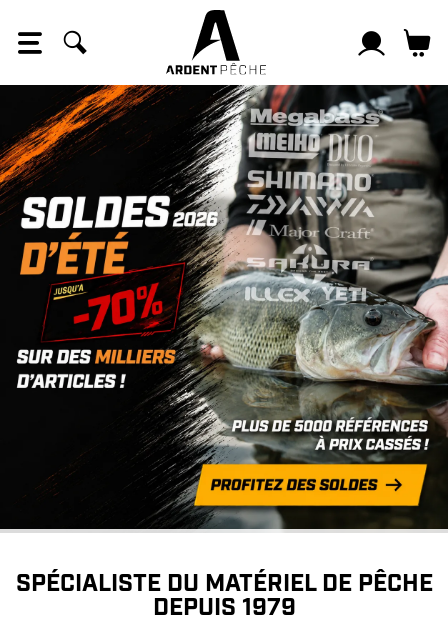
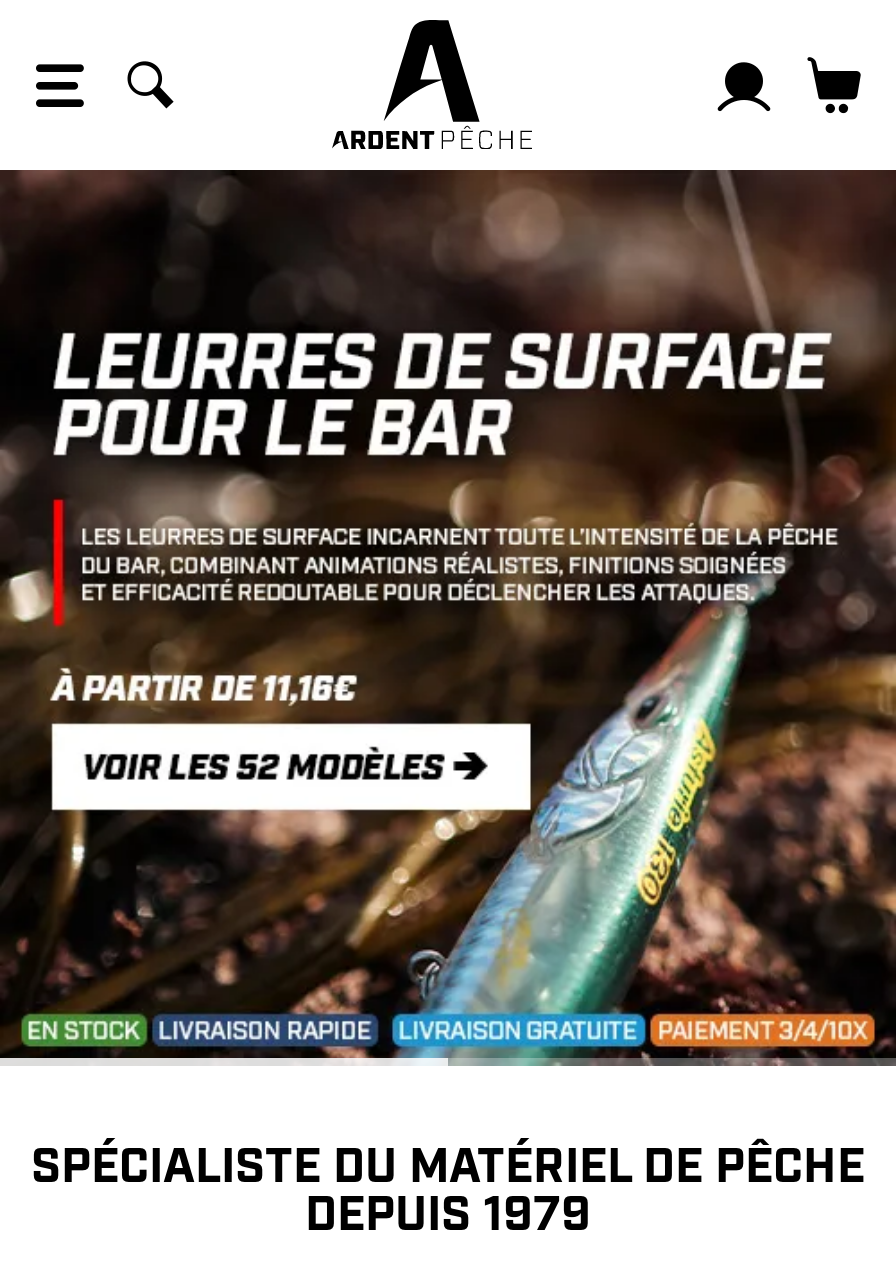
- [image]
+ [image]
